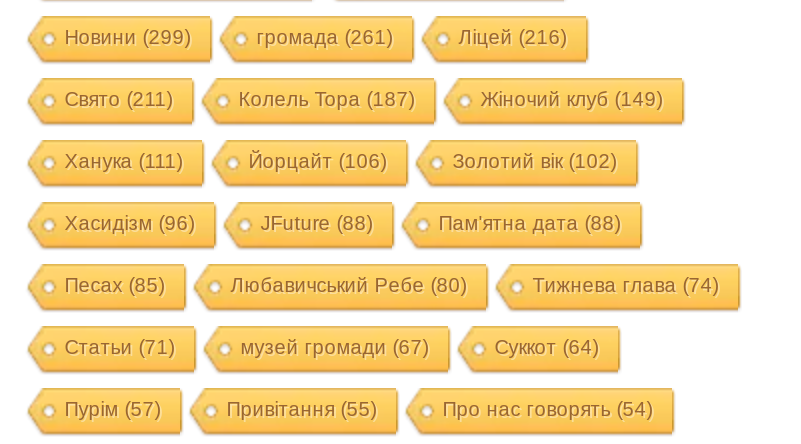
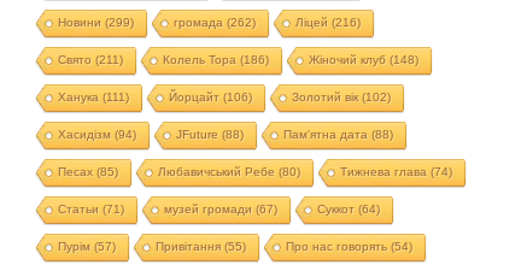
- громада (261)
+ громада (262)

- Колель Тора (187)
+ Колель Тора (186)

- Жіночий клуб (149)
+ Жіночий клуб (148)

- Хасидізм (96)
+ Хасидізм (94)
